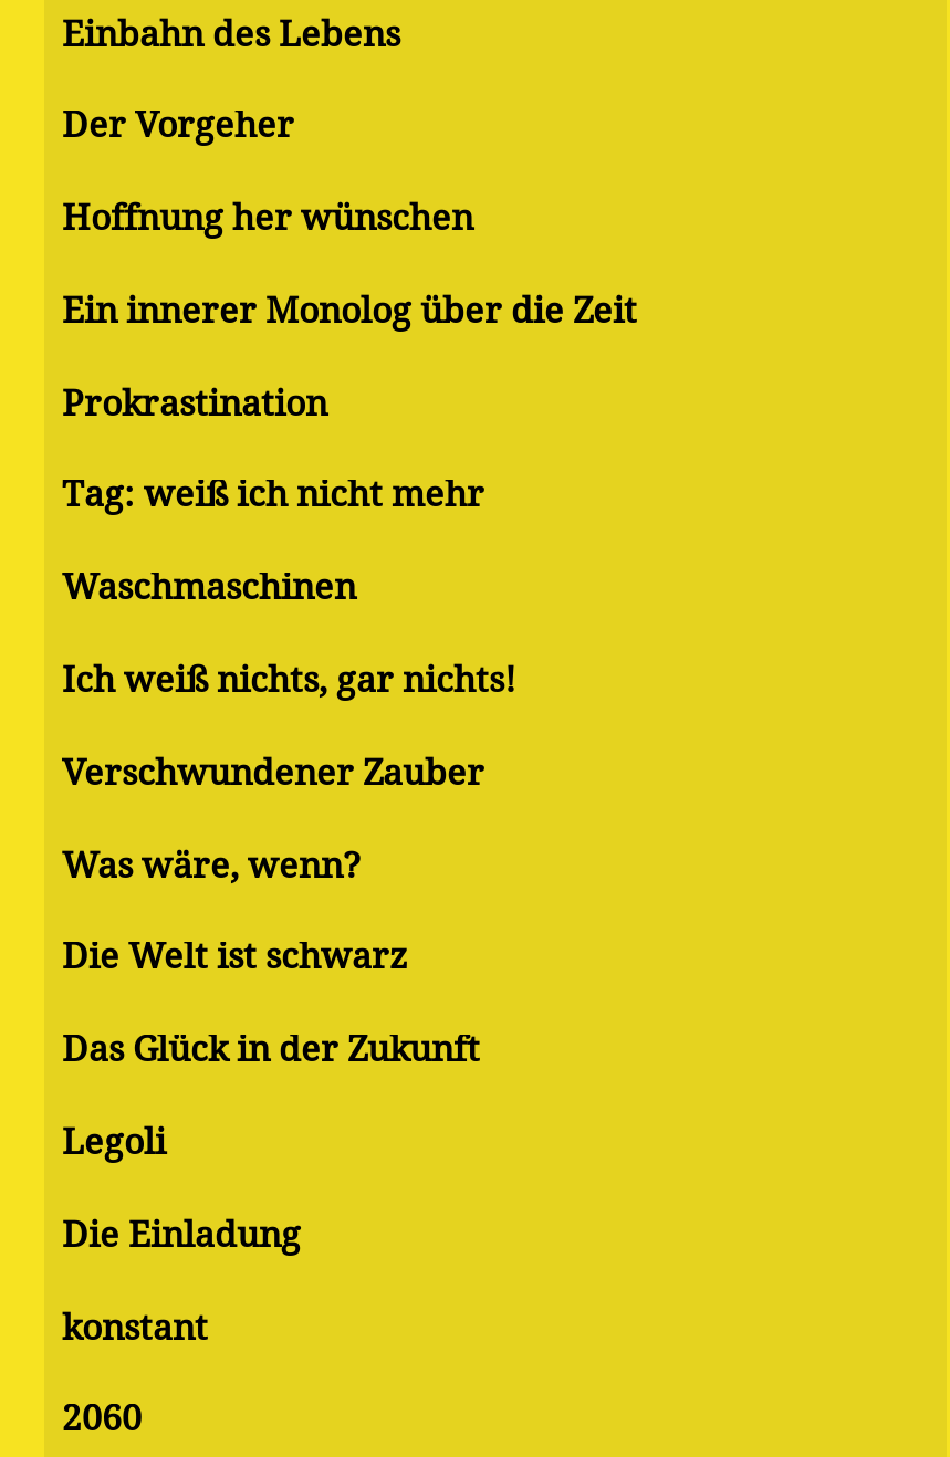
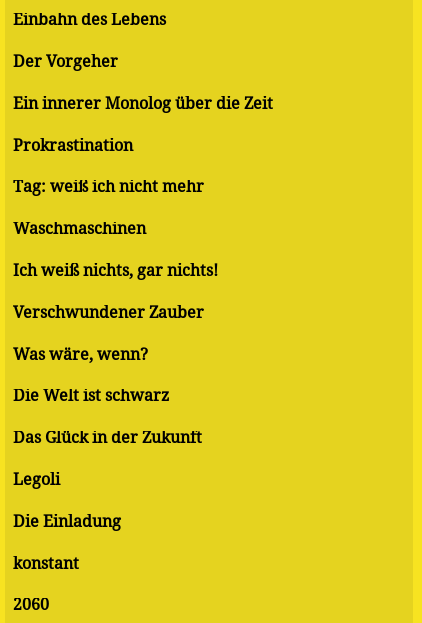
- Hoffnung her wünschen
